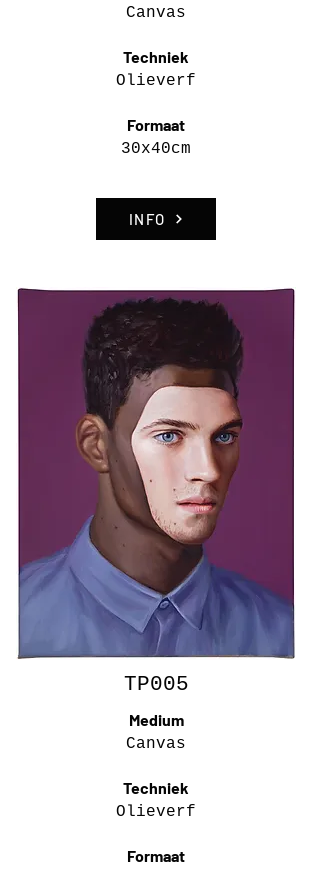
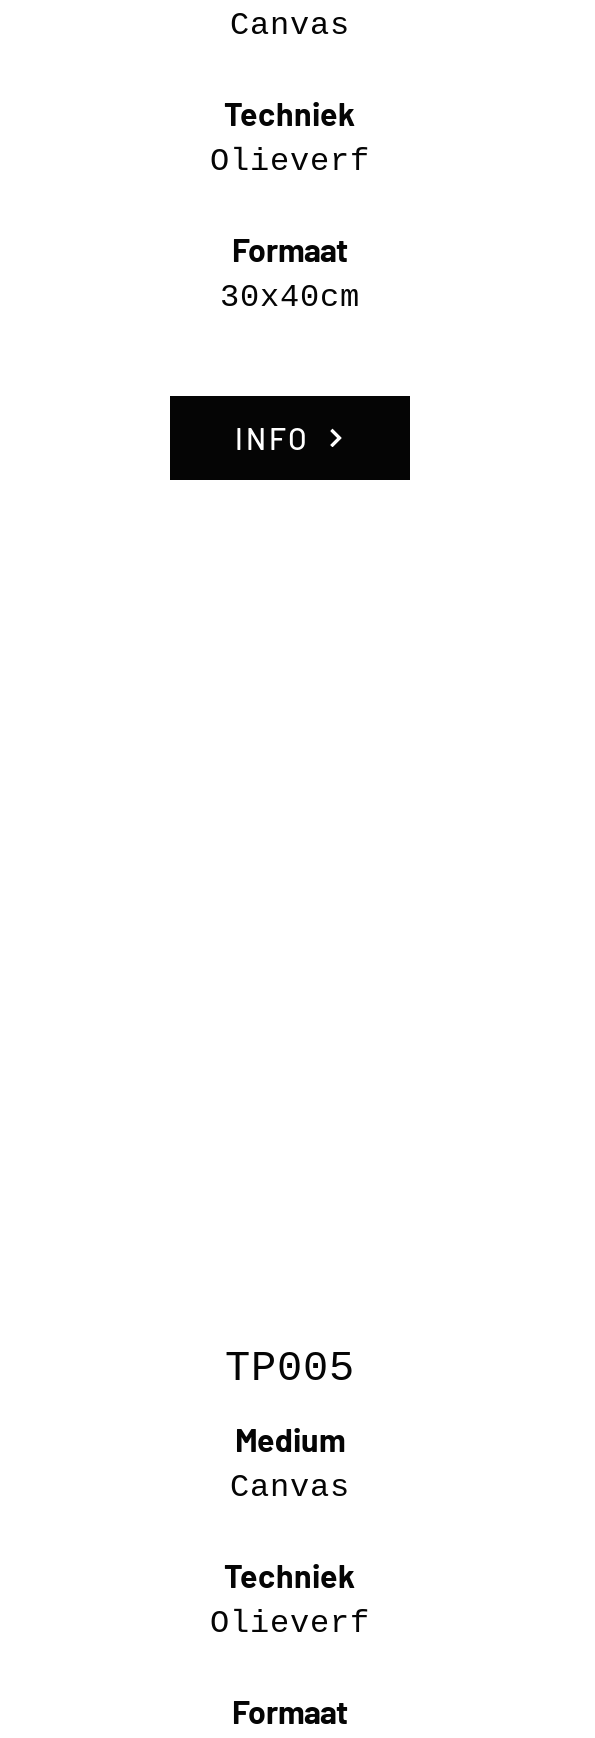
- [image]
